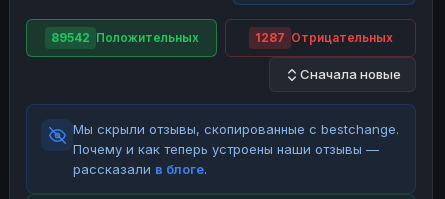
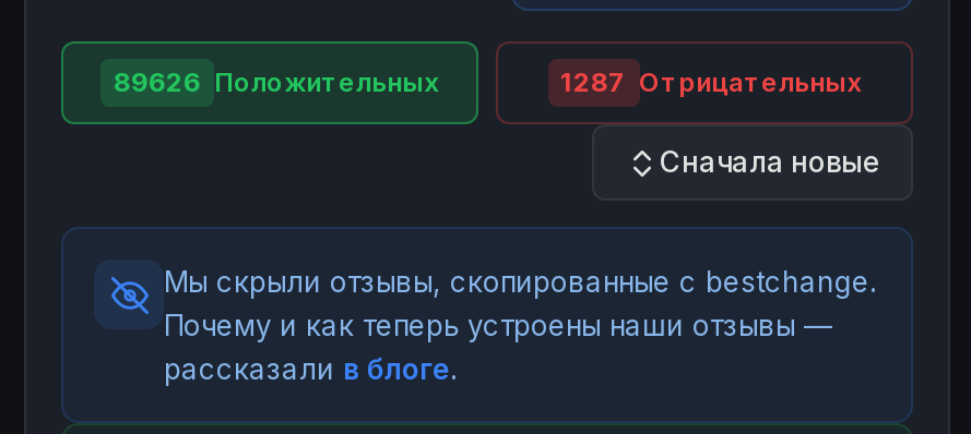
- 89542 Положительных
+ 89626 Положительных
